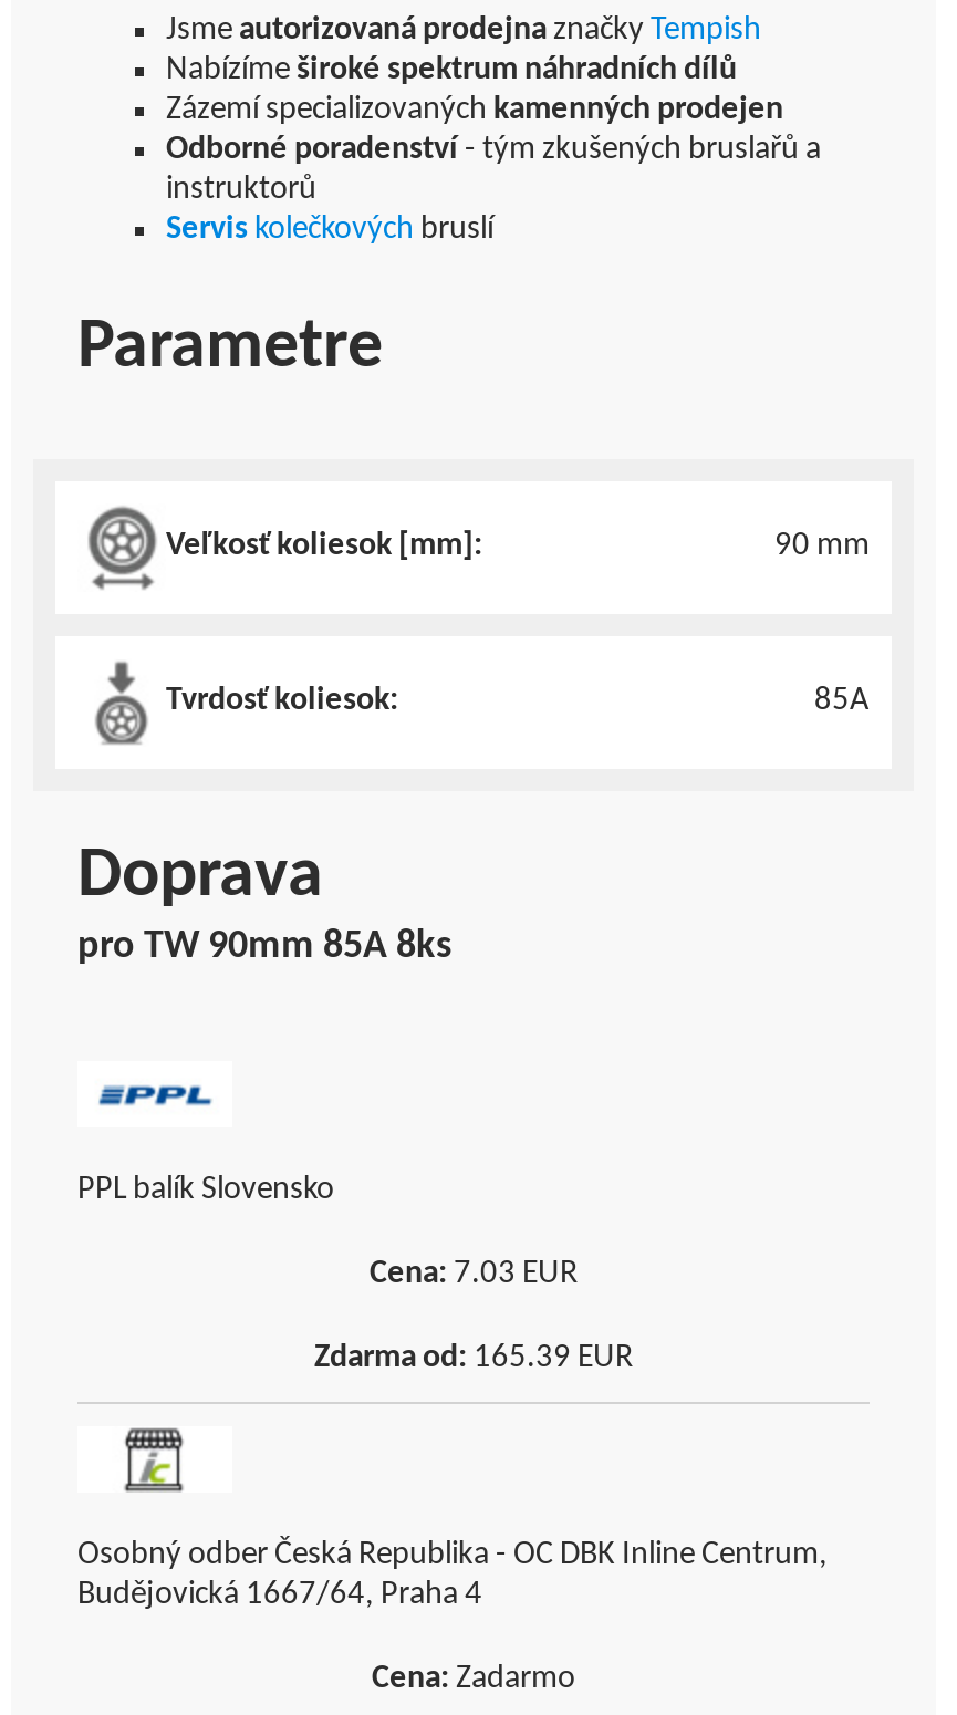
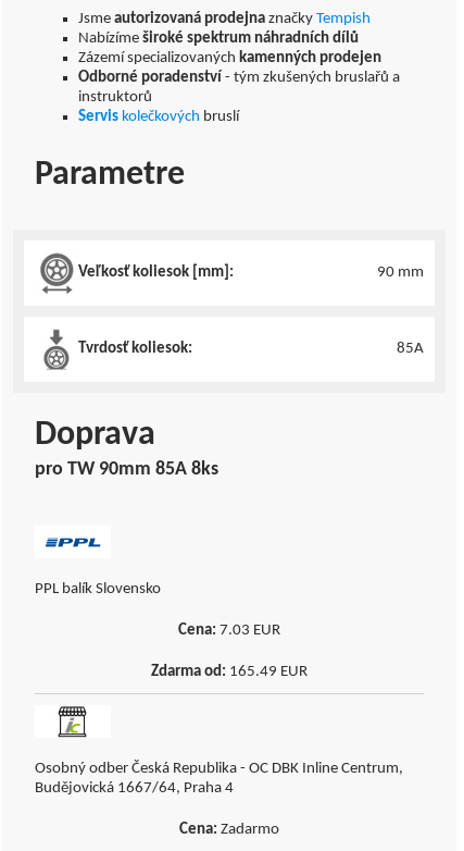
- 165.39 EUR
+ 165.49 EUR
